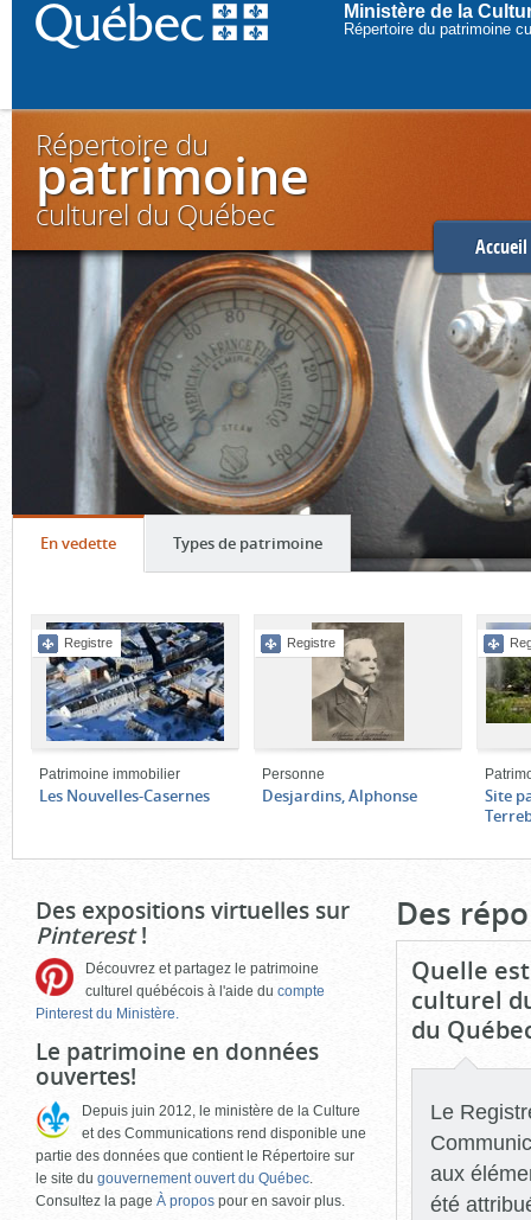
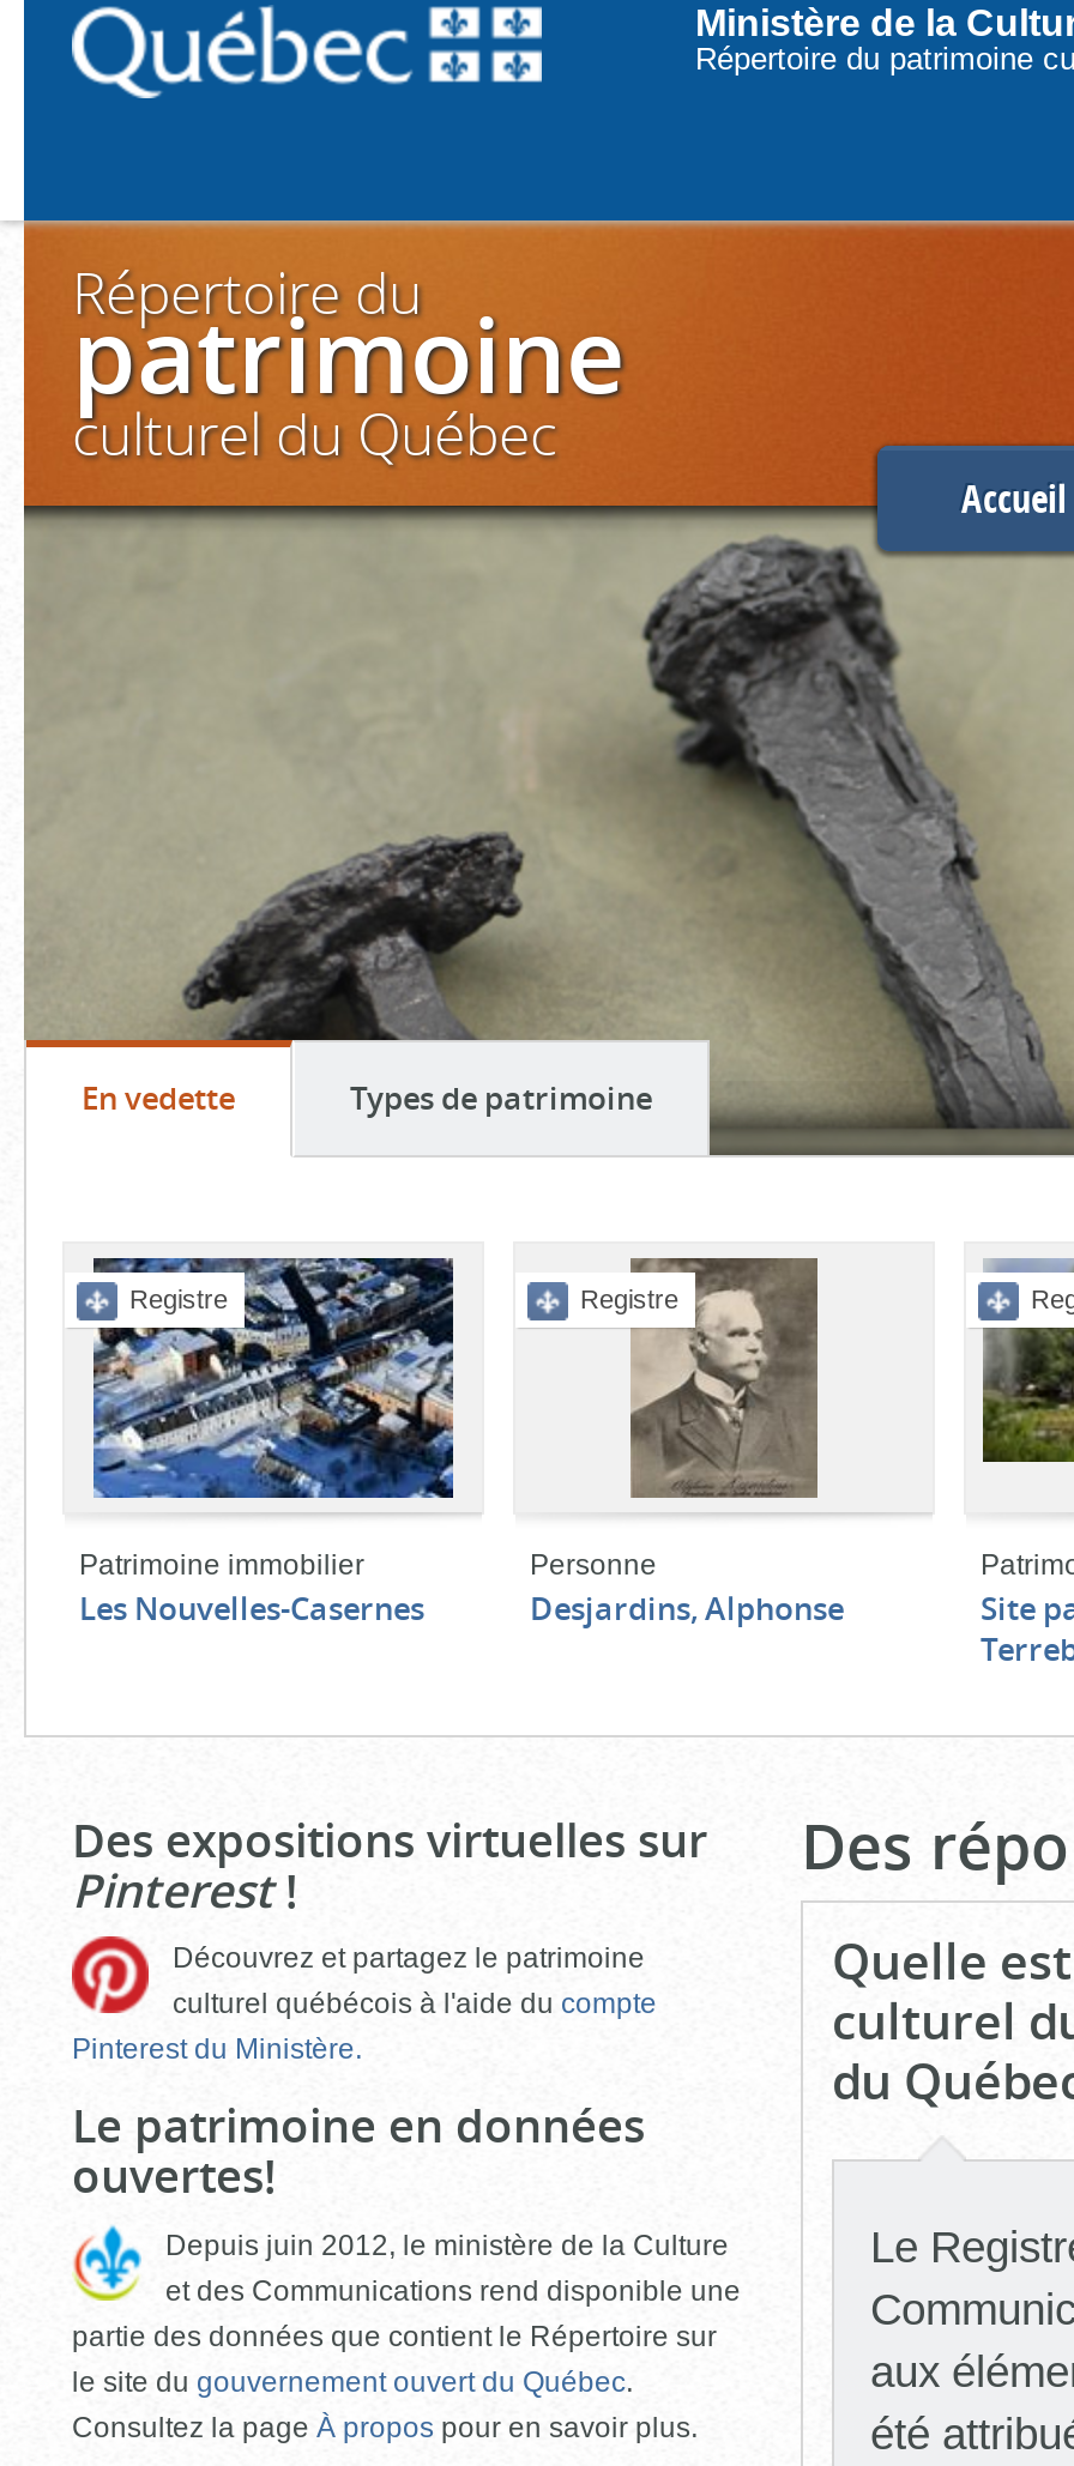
- [image]
+ [image]
